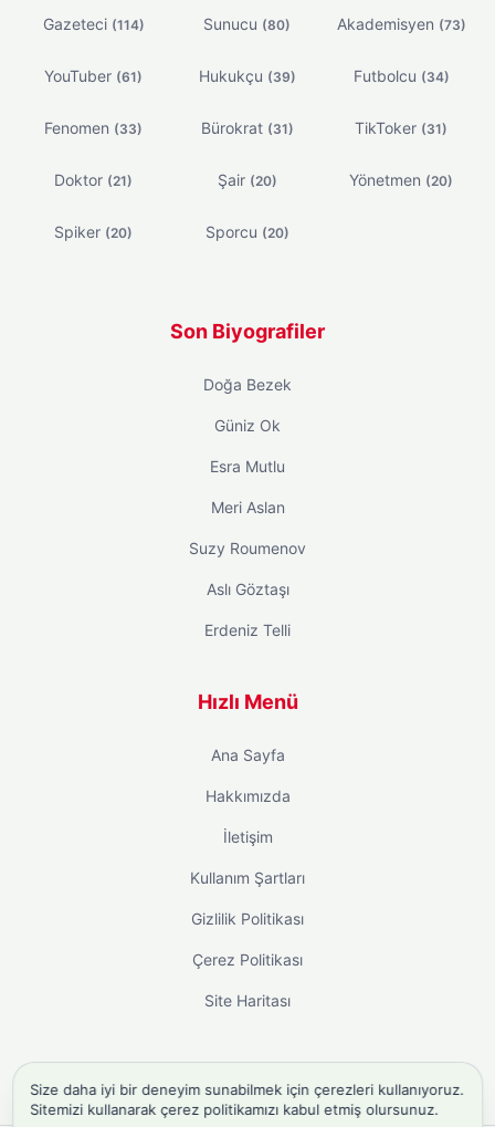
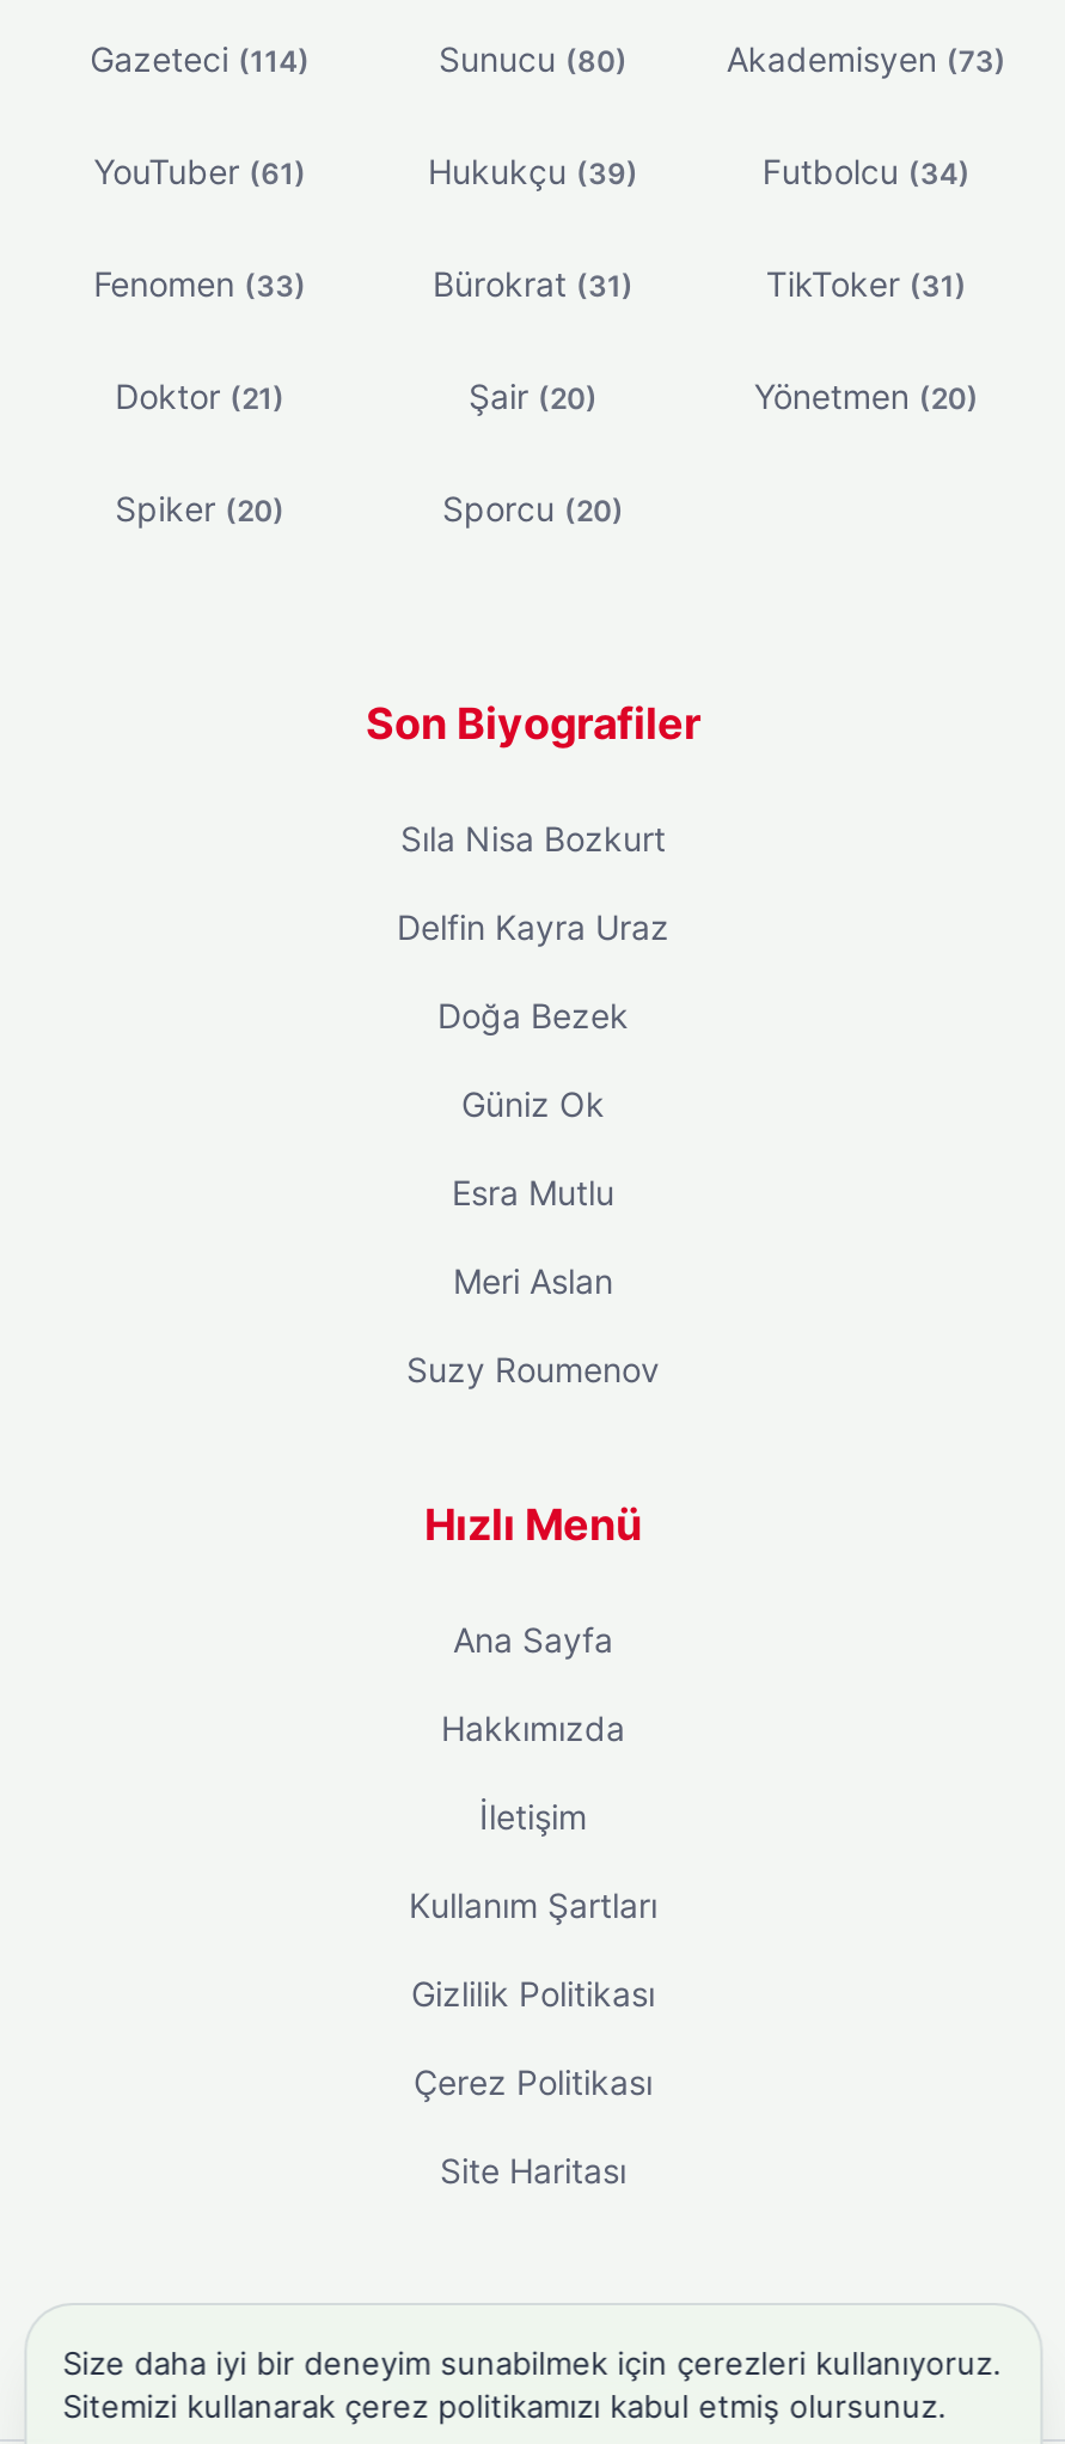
+ Sıla Nisa Bozkurt
+ Delfin Kayra Uraz

moved down: Doğa Bezek | Güniz Ok | Esra Mutlu | Meri Aslan | Suzy Roumenov

- Aslı Göztaşı
- Erdeniz Telli
